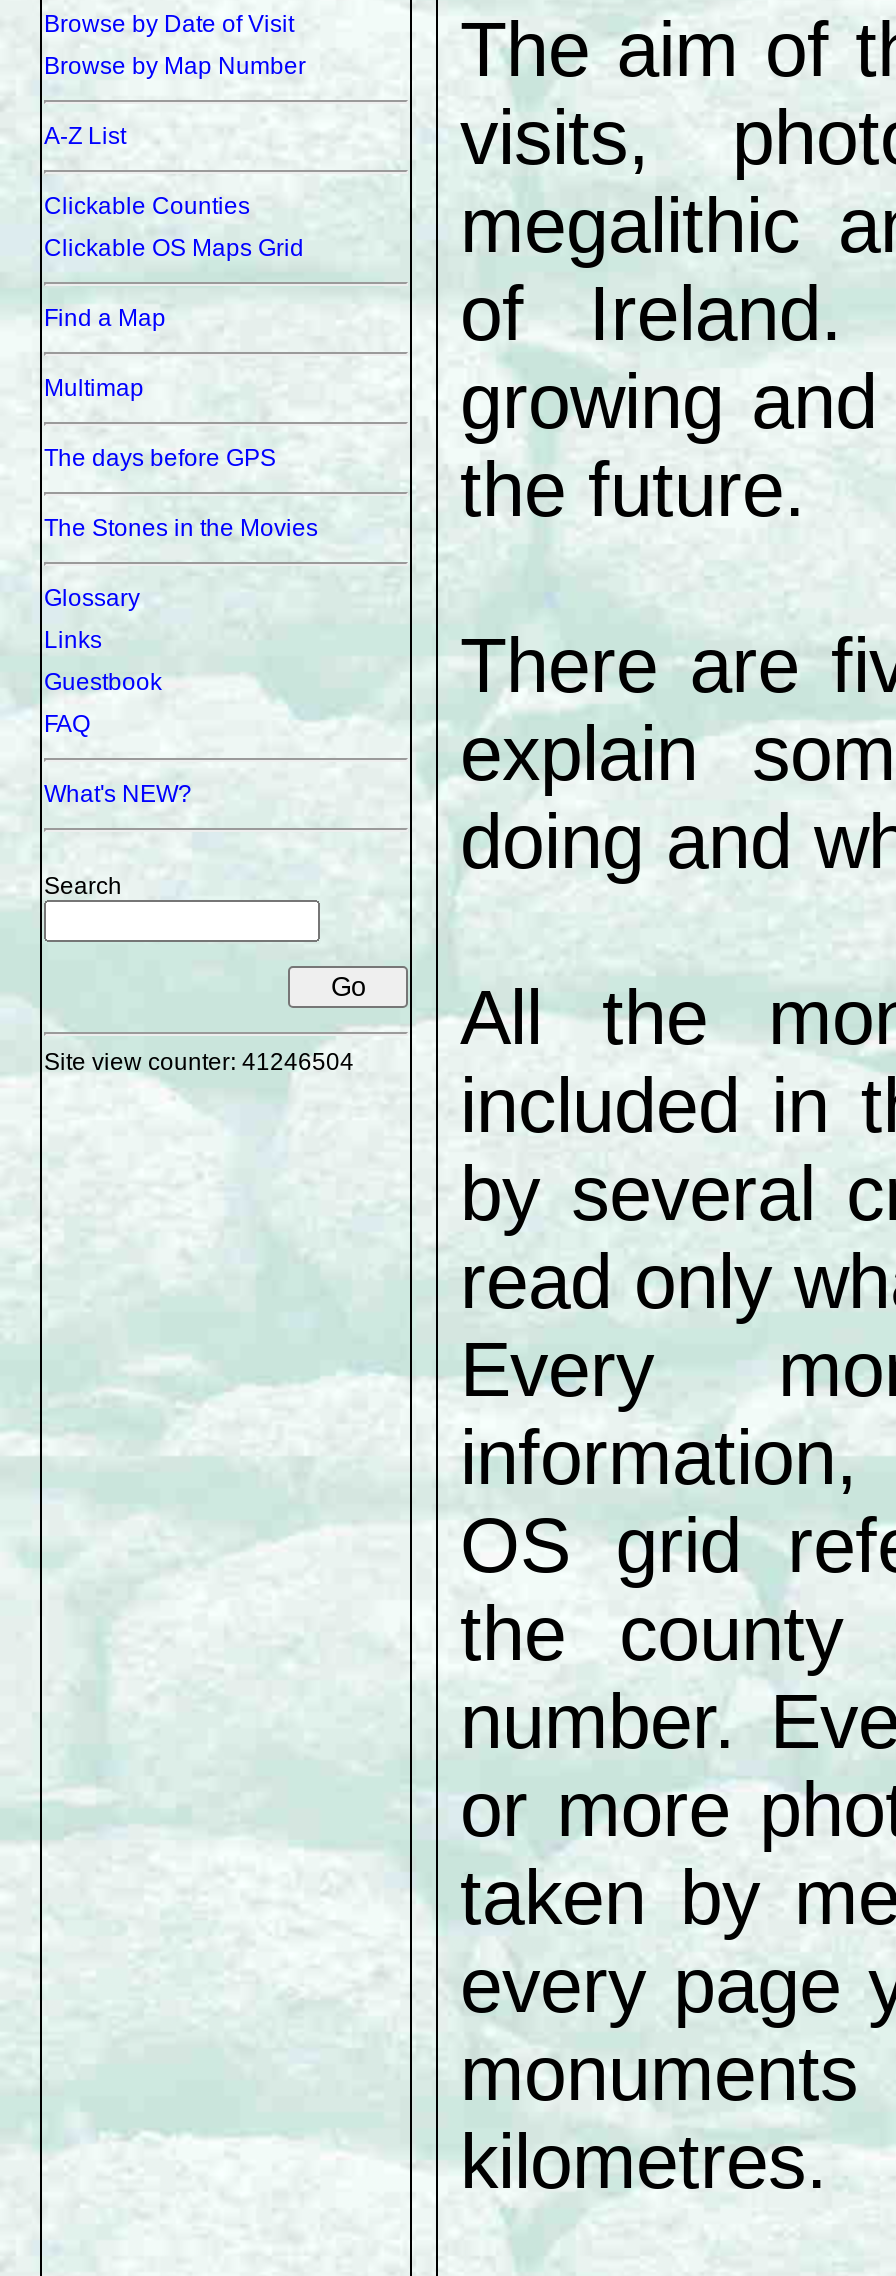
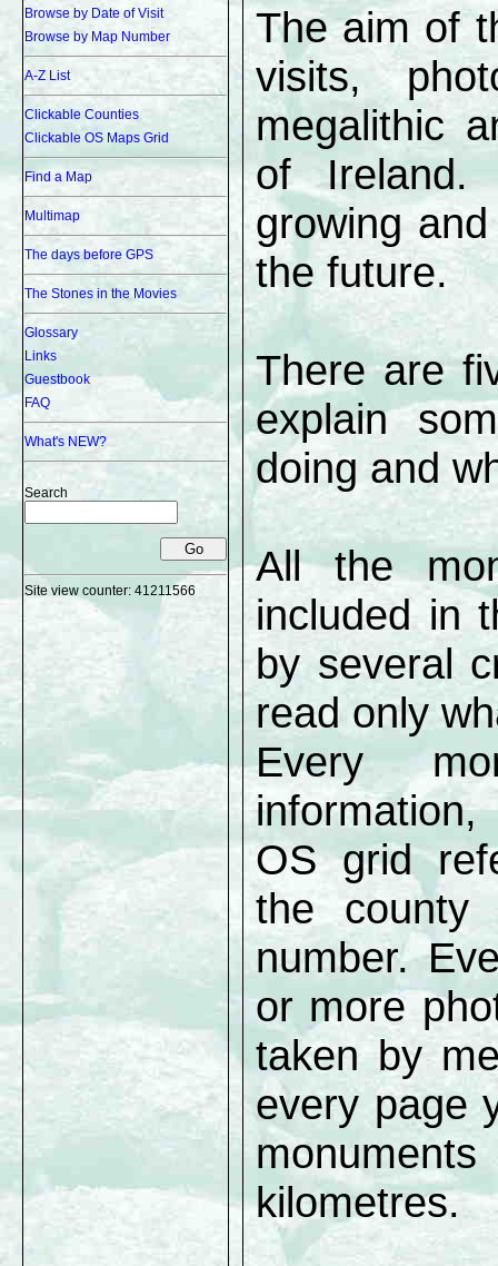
- Site view counter: 41246504
+ Site view counter: 41211566
